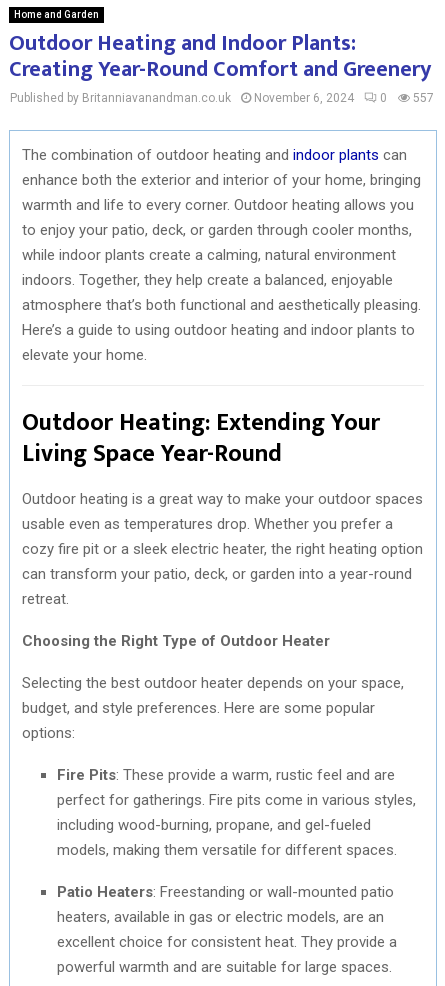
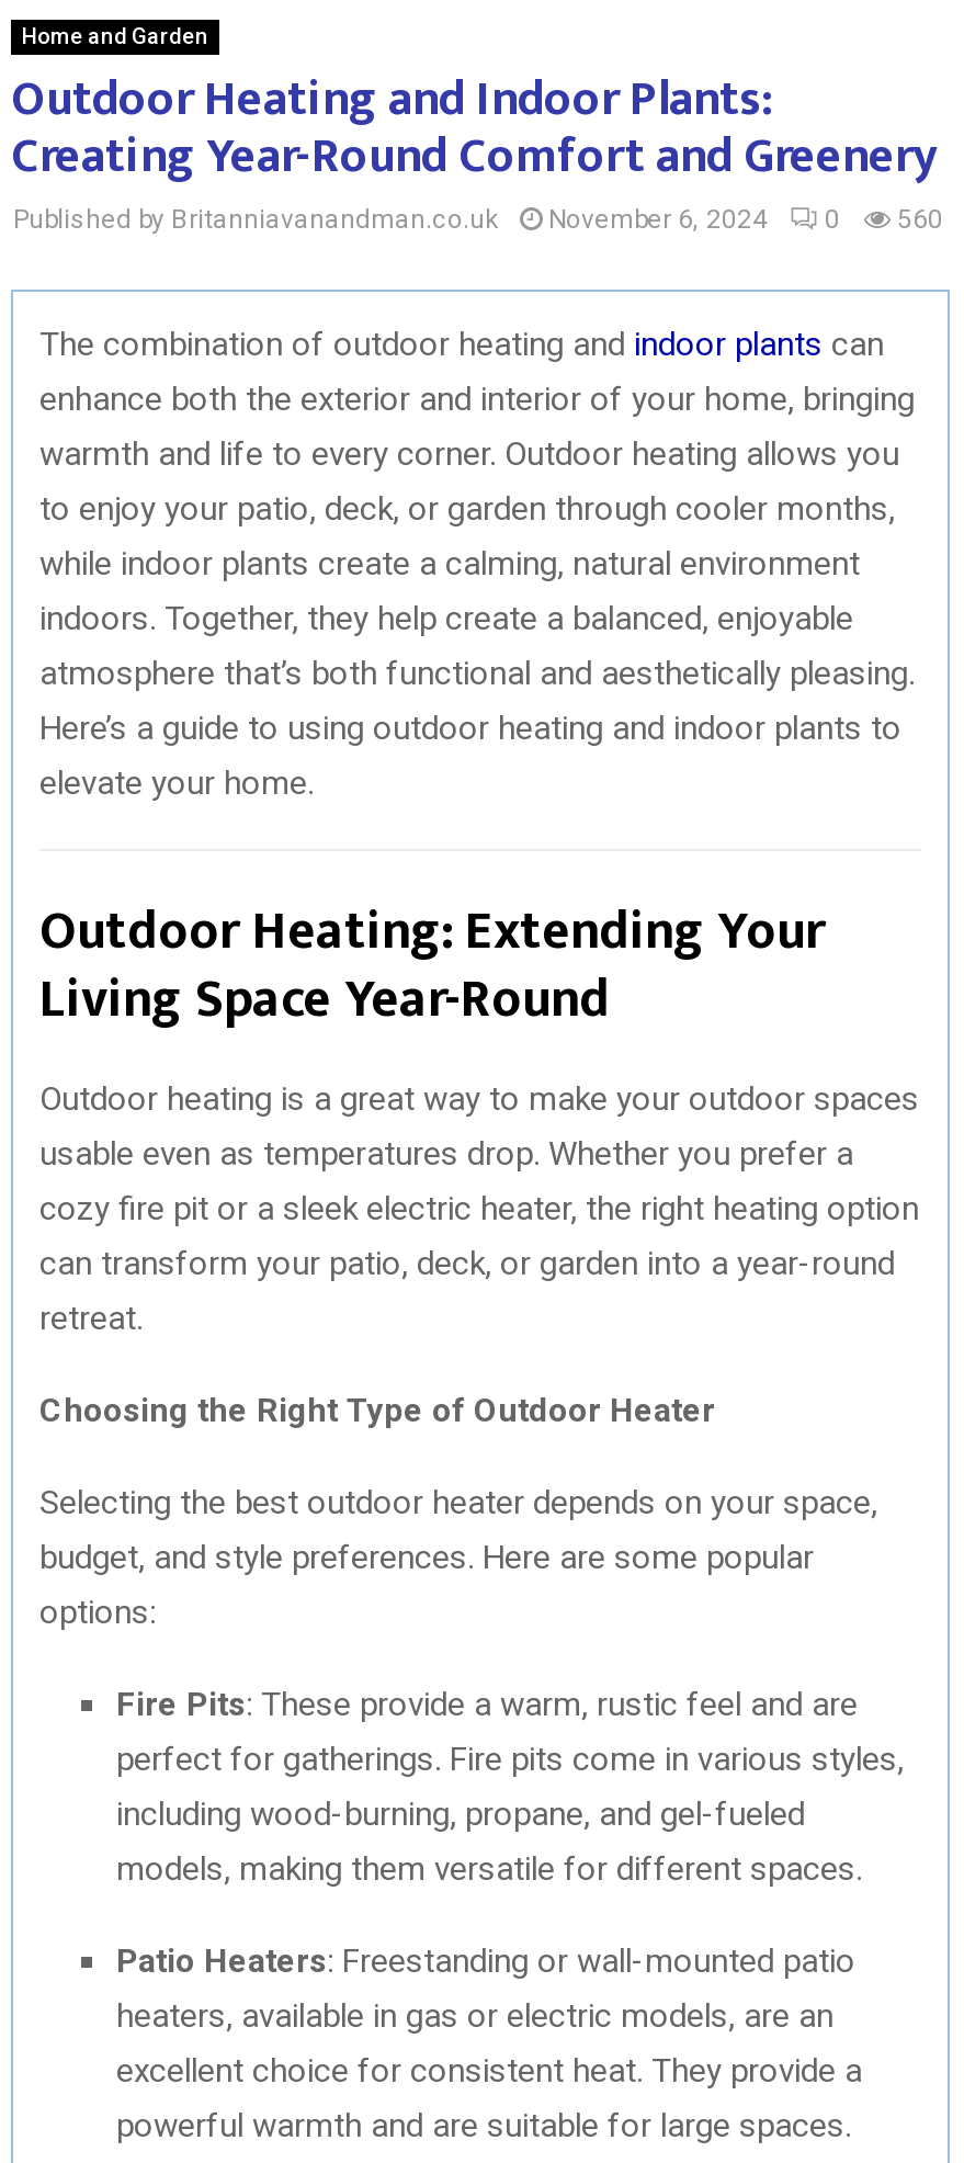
- Published by Britanniavanandman.co.uk November 6, 2024 0 557
+ Published by Britanniavanandman.co.uk November 6, 2024 0 560
